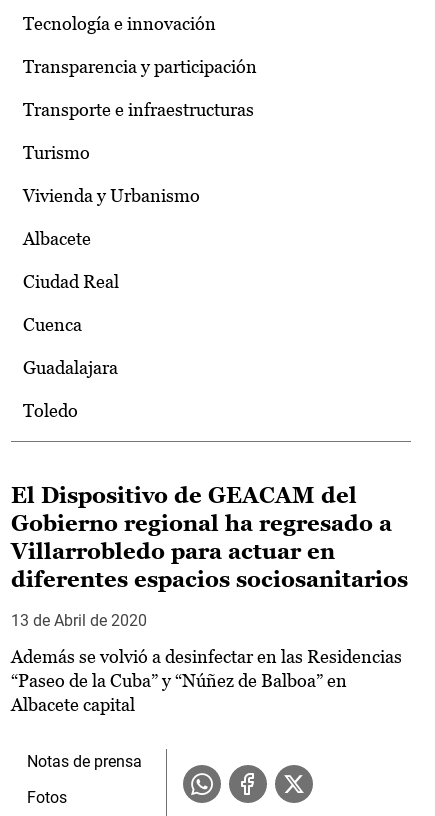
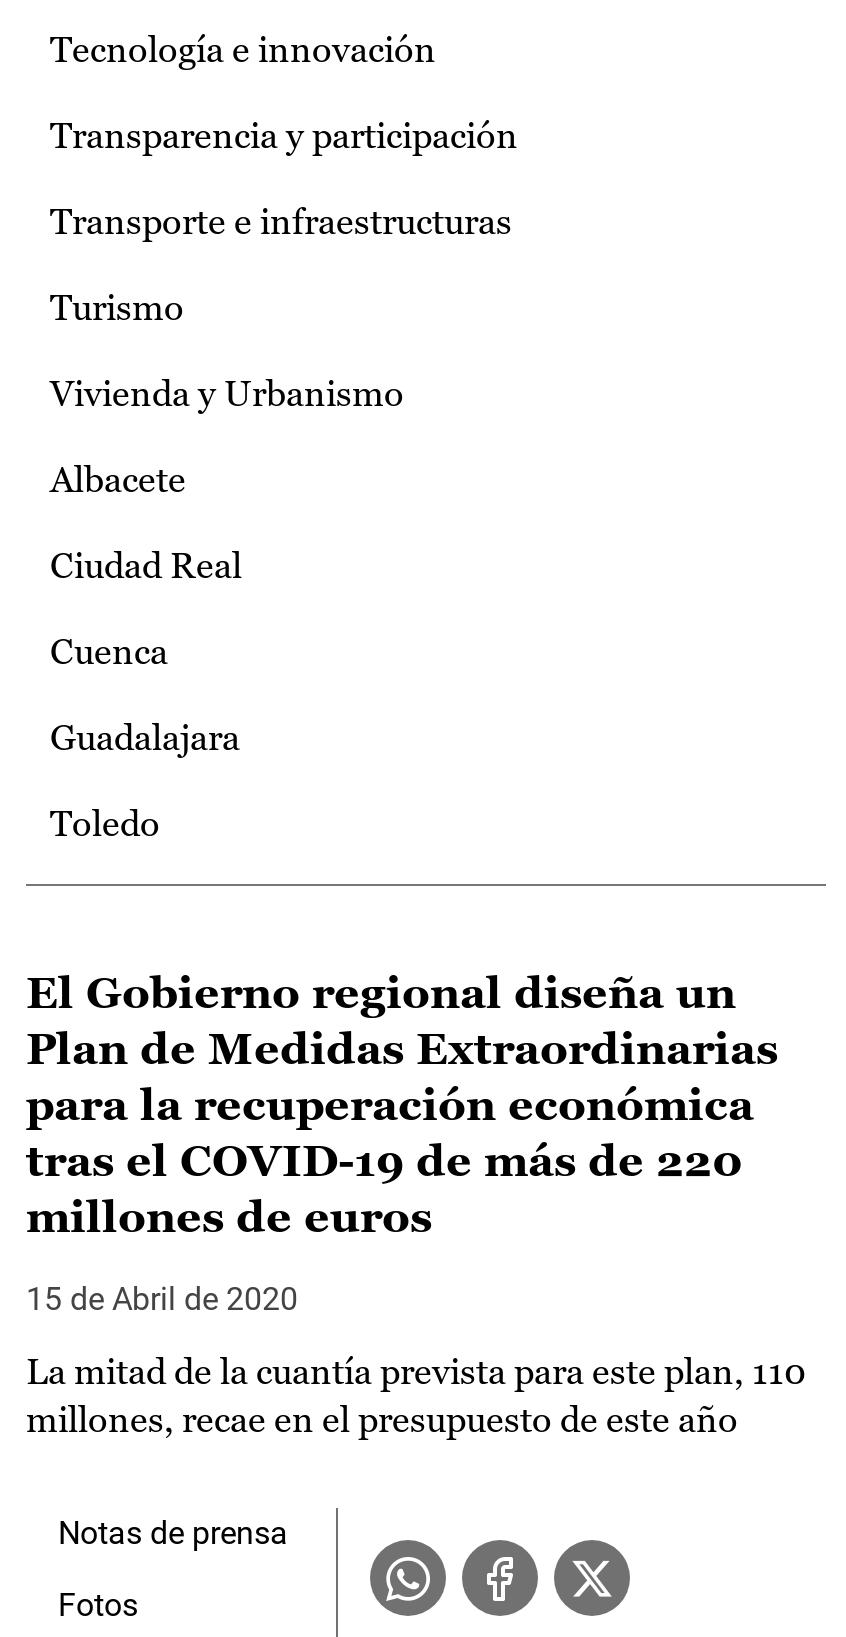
- El Dispositivo de GEACAM del
- Gobierno regional ha regresado a
- Villarrobledo para actuar en
- diferentes espacios sociosanitarios
+ El Gobierno regional diseña un
+ Plan de Medidas Extraordinarias
+ para la recuperación económica
+ tras el COVID-19 de más de 220
+ millones de euros

- 13 de Abril de 2020
+ 15 de Abril de 2020

- Además se volvió a desinfectar en las Residencias
- “Paseo de la Cuba” y “Núñez de Balboa” en
- Albacete capital
+ La mitad de la cuantía prevista para este plan, 110
+ millones, recae en el presupuesto de este año
